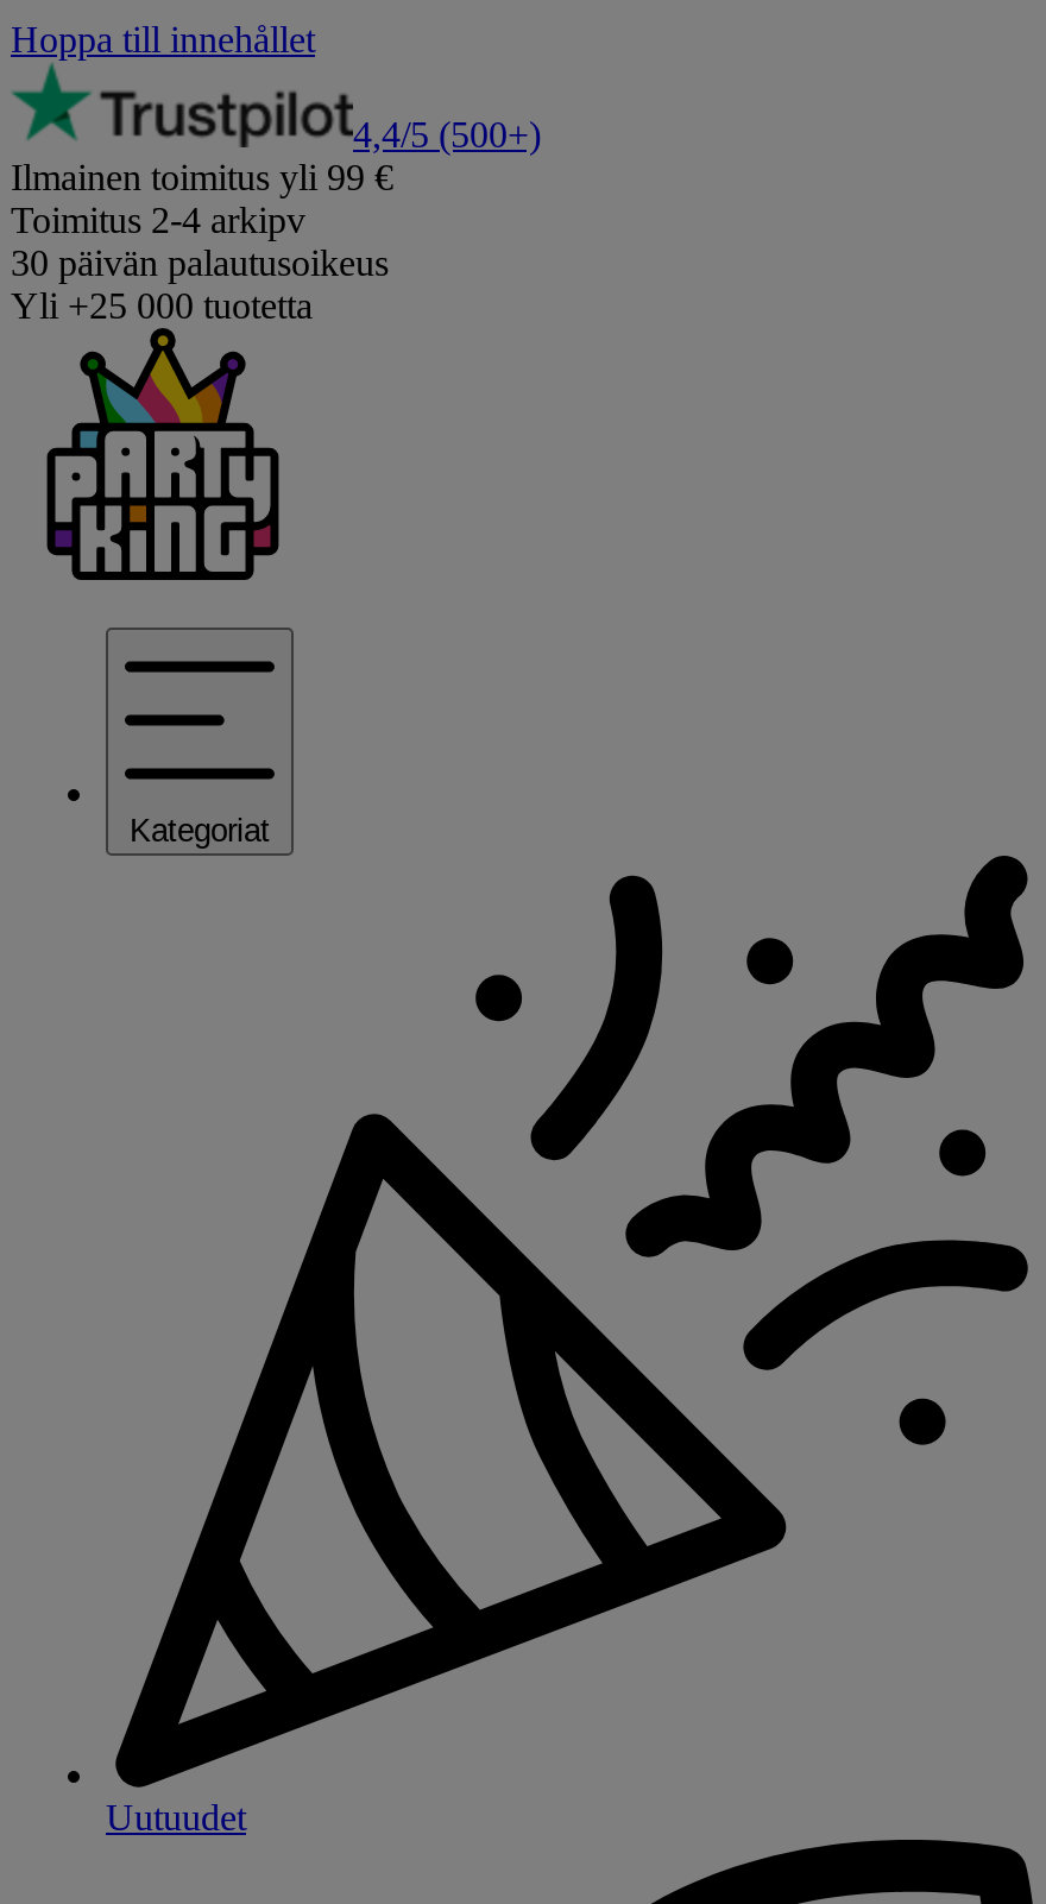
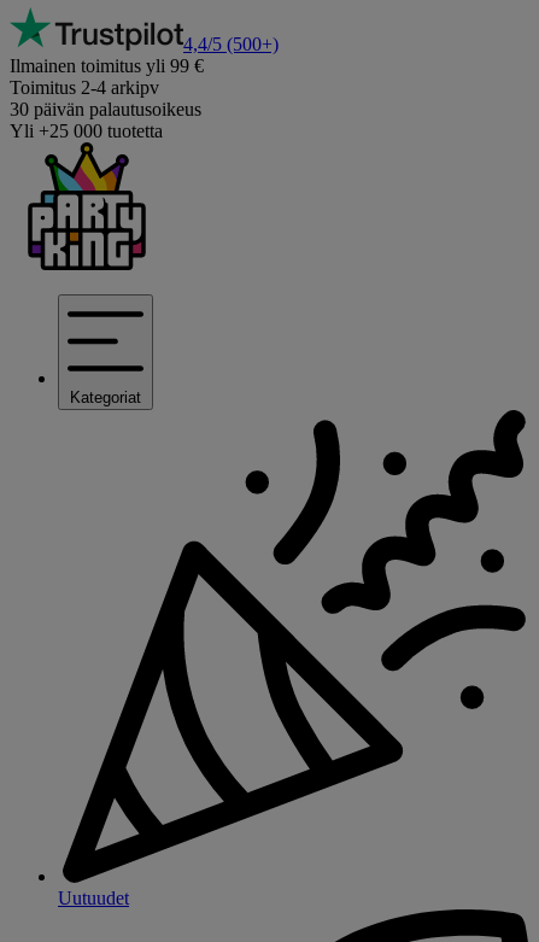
- Hoppa till innehållet
